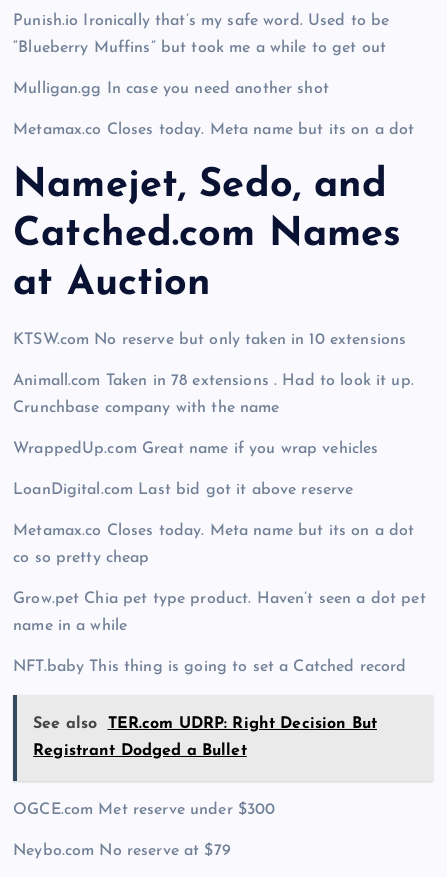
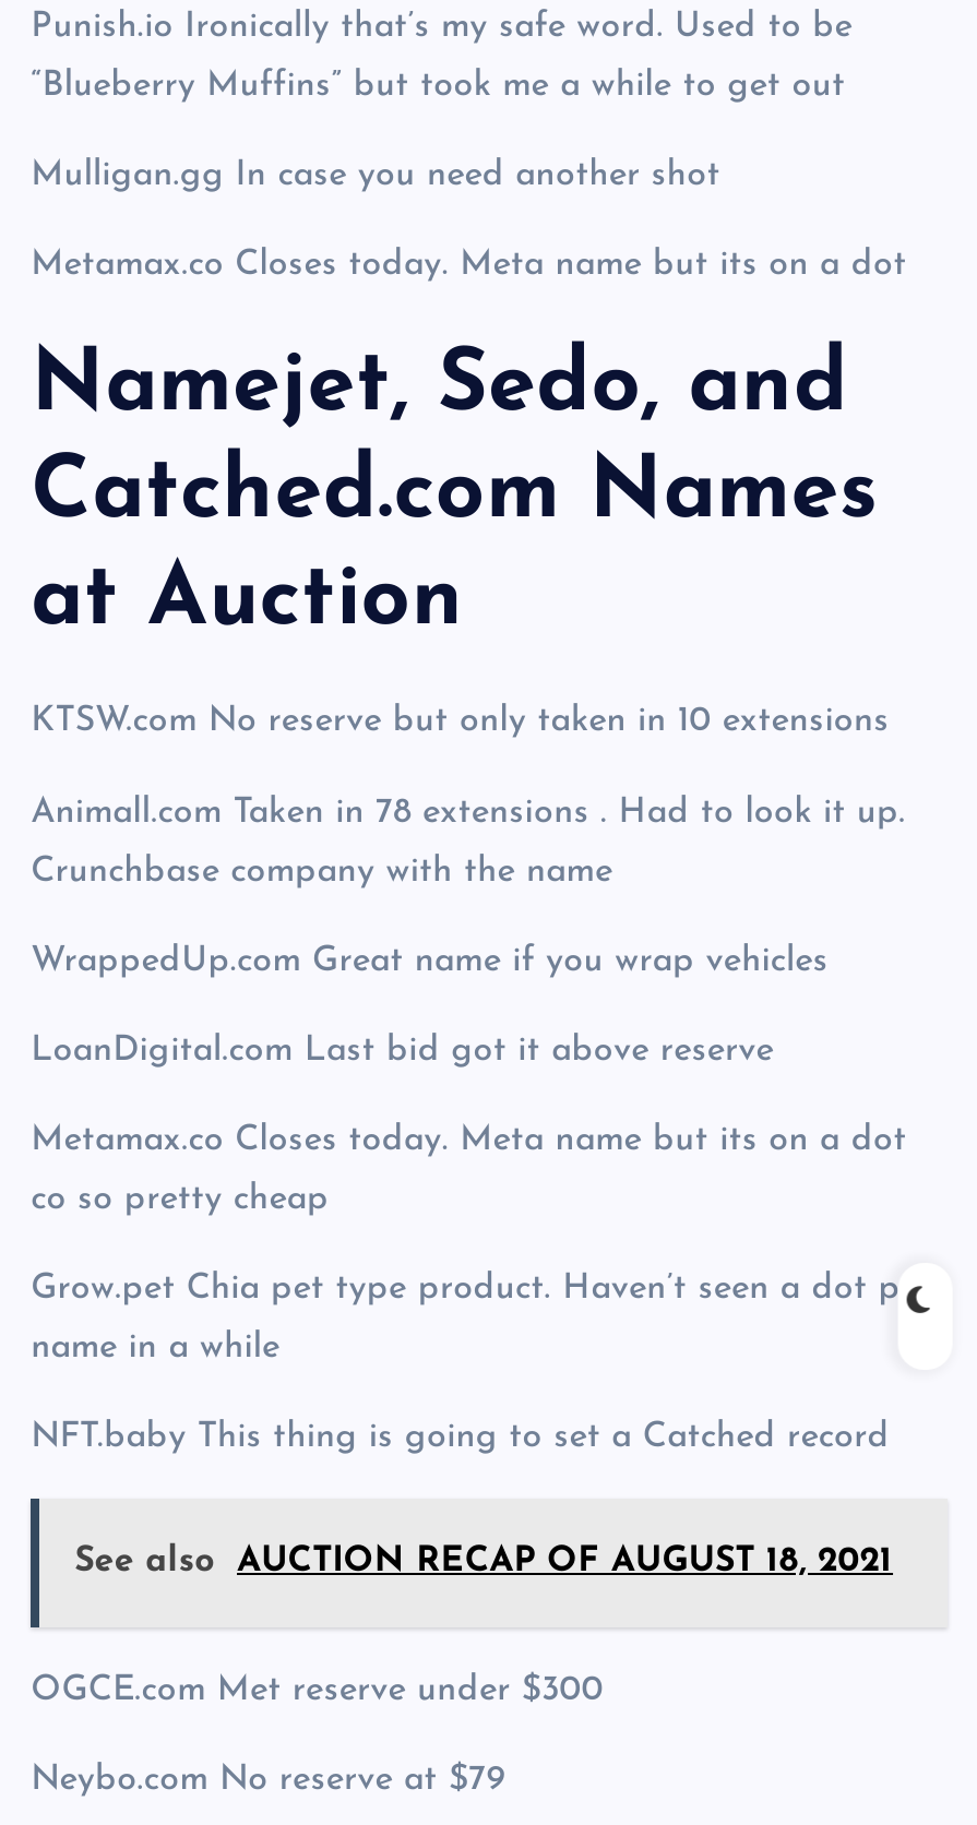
- TER.com UDRP: Right Decision But
- Registrant Dodged a Bullet
+ AUCTION RECAP OF AUGUST 18, 2021
